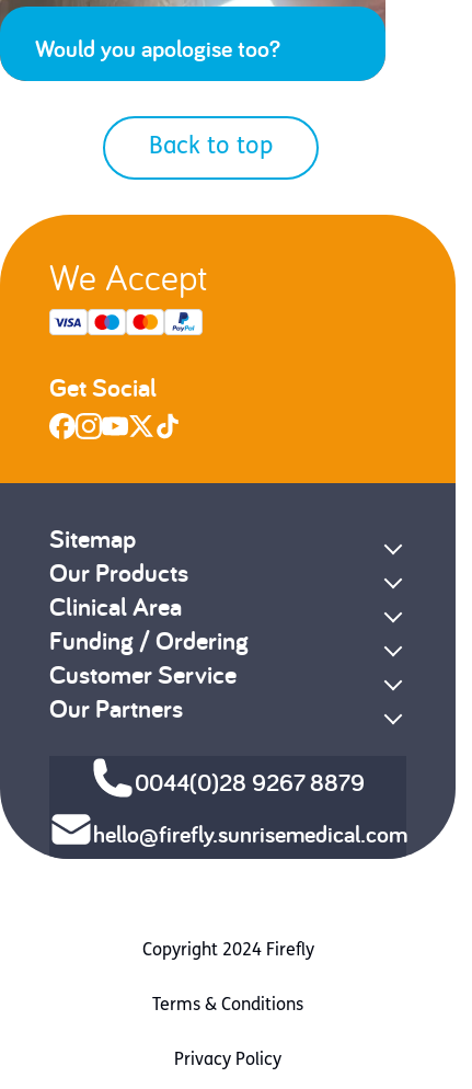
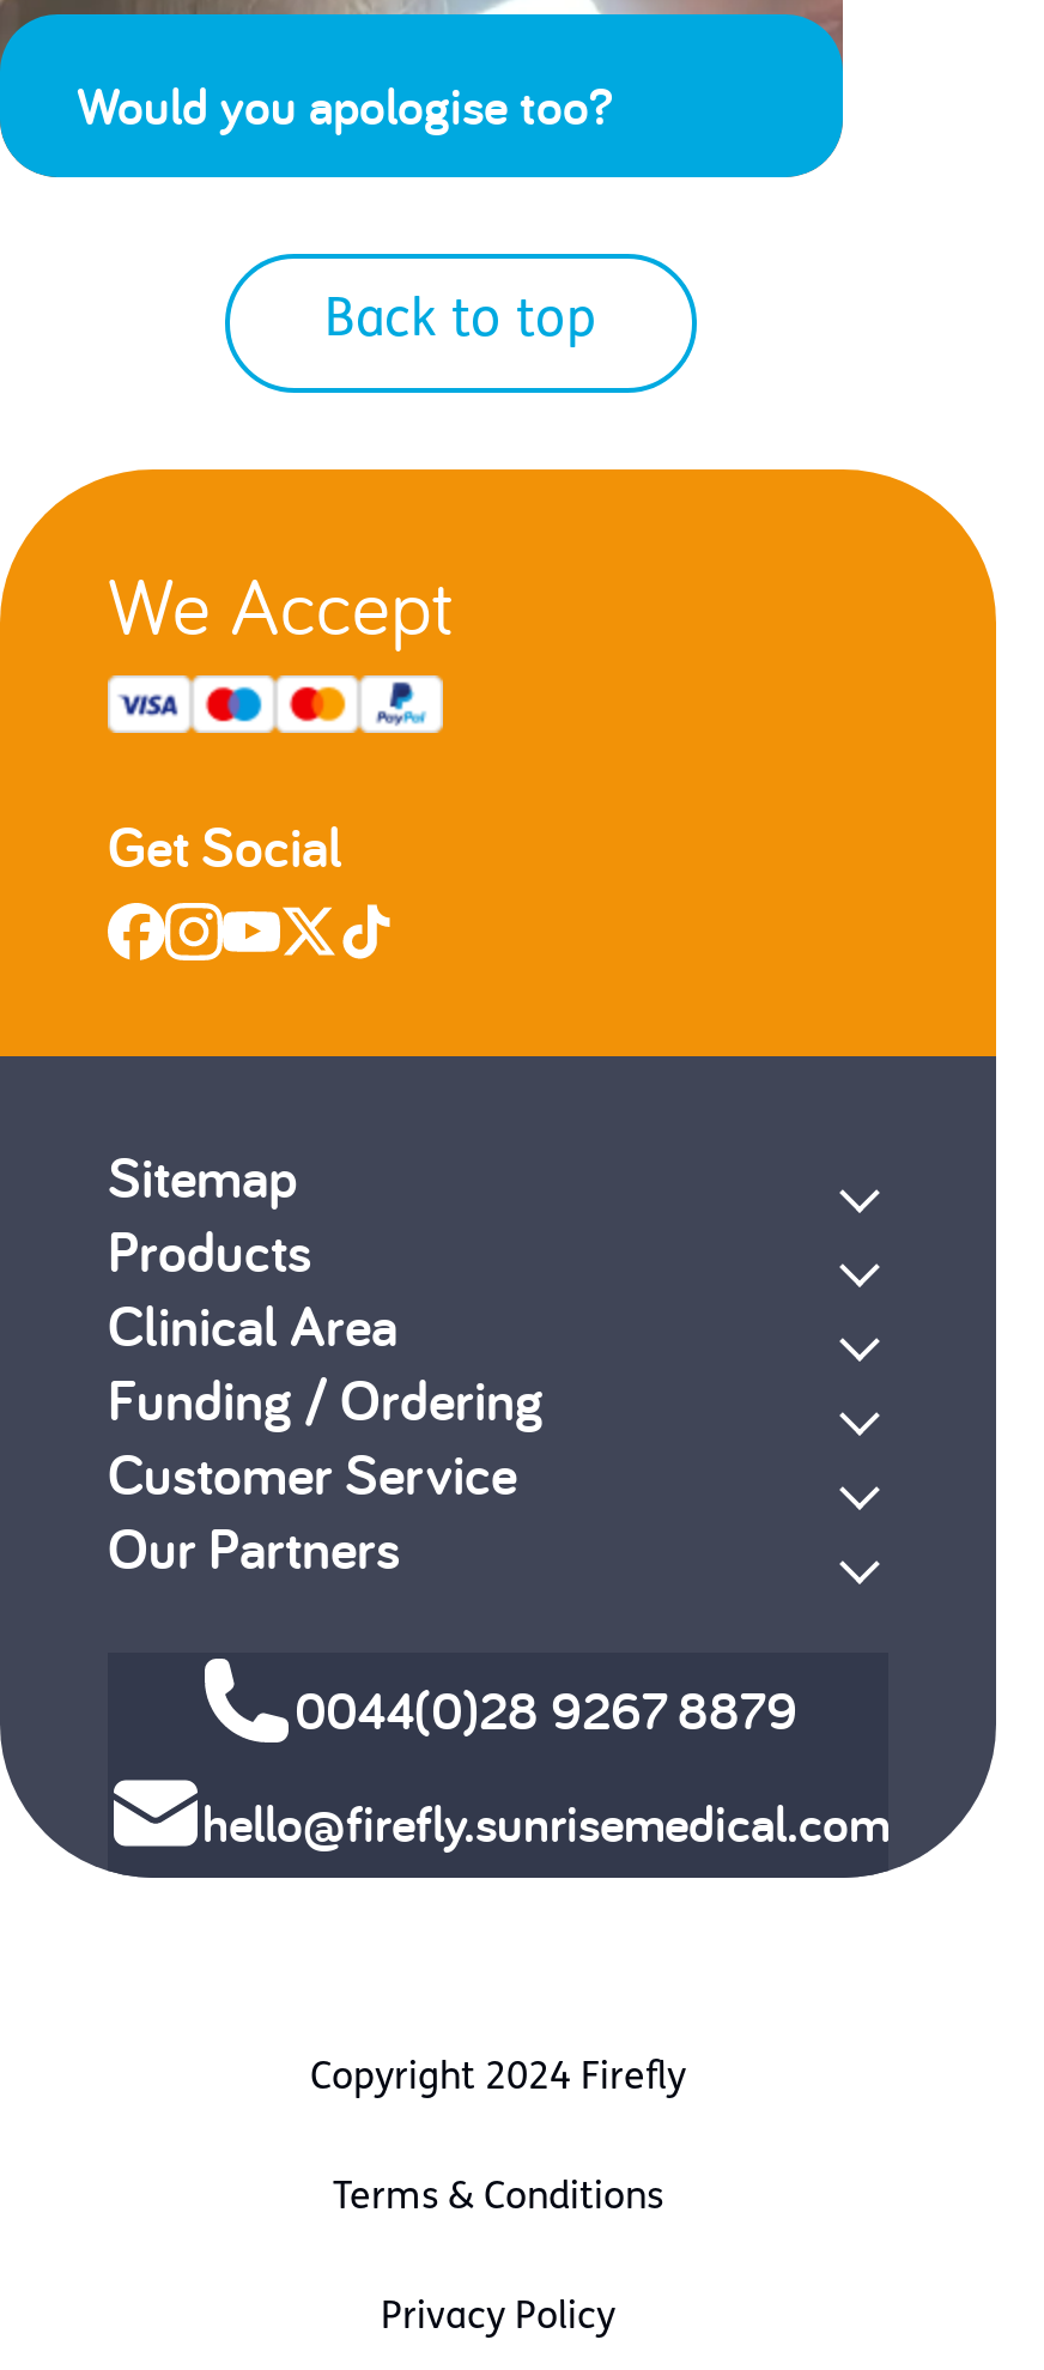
- Our Products
+ Products
